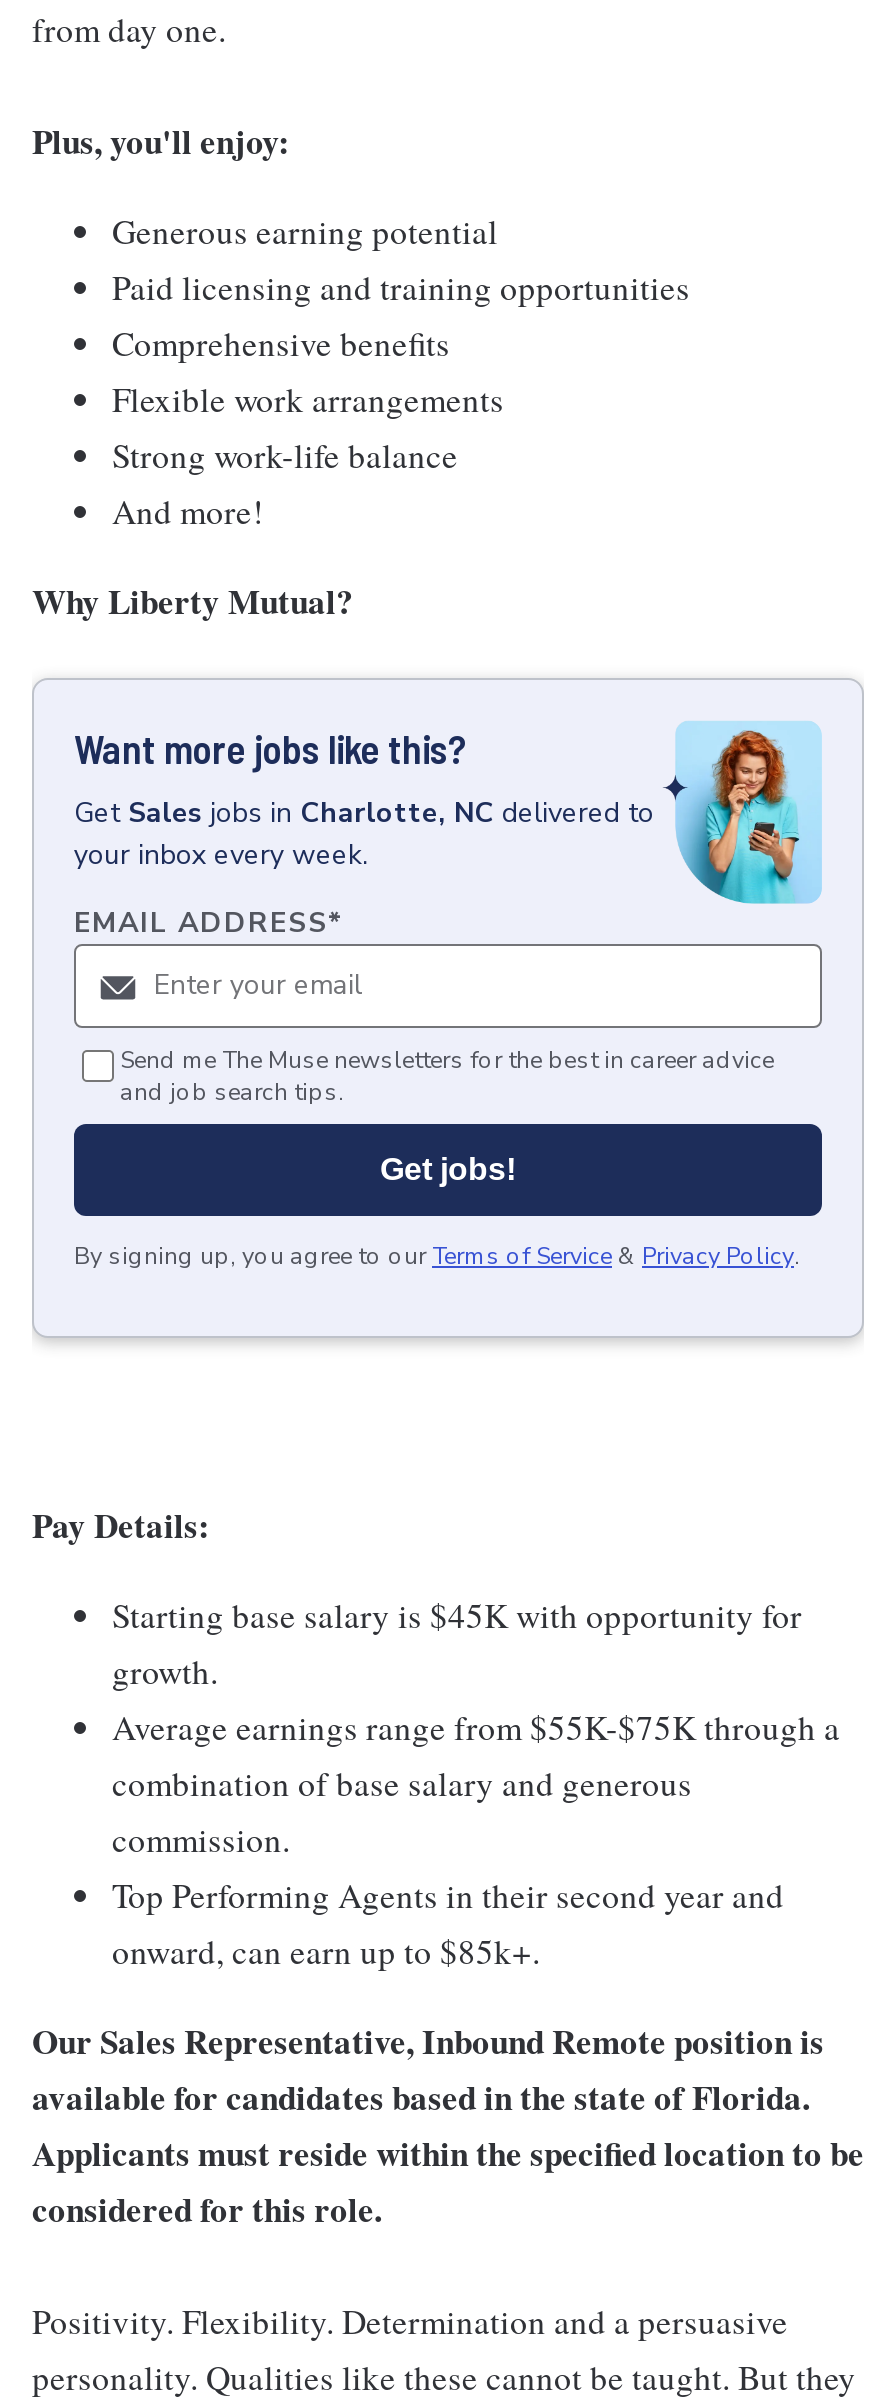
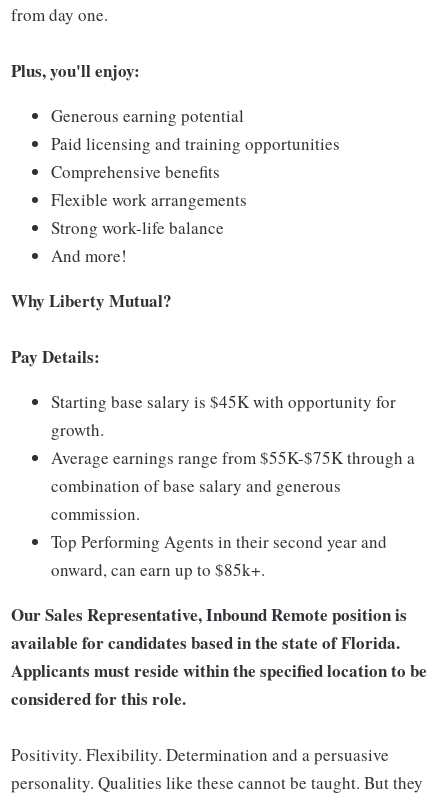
- [image]
- Want more jobs like this?
- Get Sales jobs in Charlotte, NC delivered to
- your inbox every week.
- EMAIL ADDRESS*

- Send me The Muse newsletters for the best in career advice
- and job search tips.
- Get jobs!
- By signing up, you agree to our Terms of Service & Privacy Policy.
